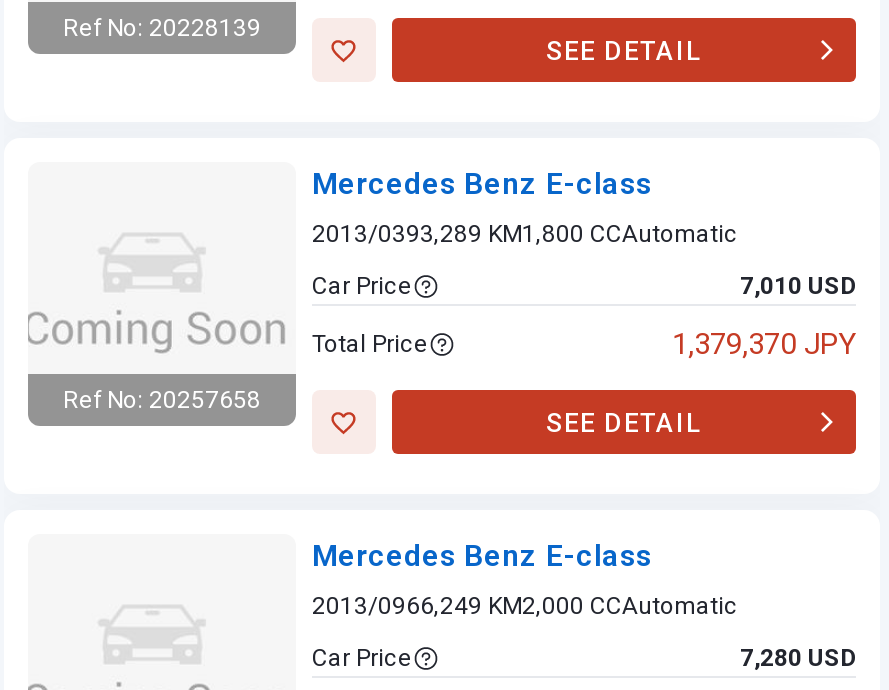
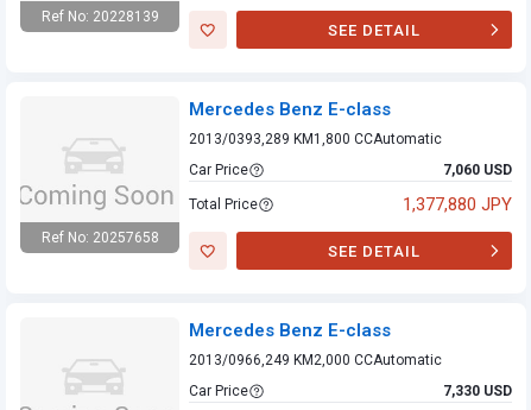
- 7,010 USD
+ 7,060 USD

- 1,379,370 JPY
+ 1,377,880 JPY

- 7,280 USD
+ 7,330 USD
